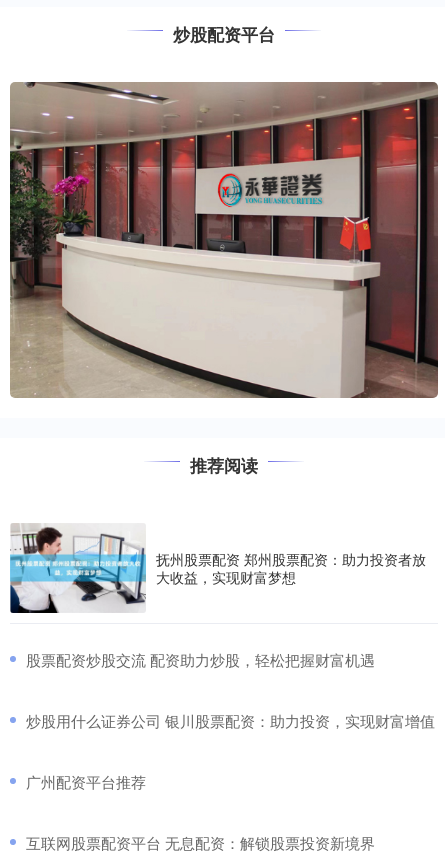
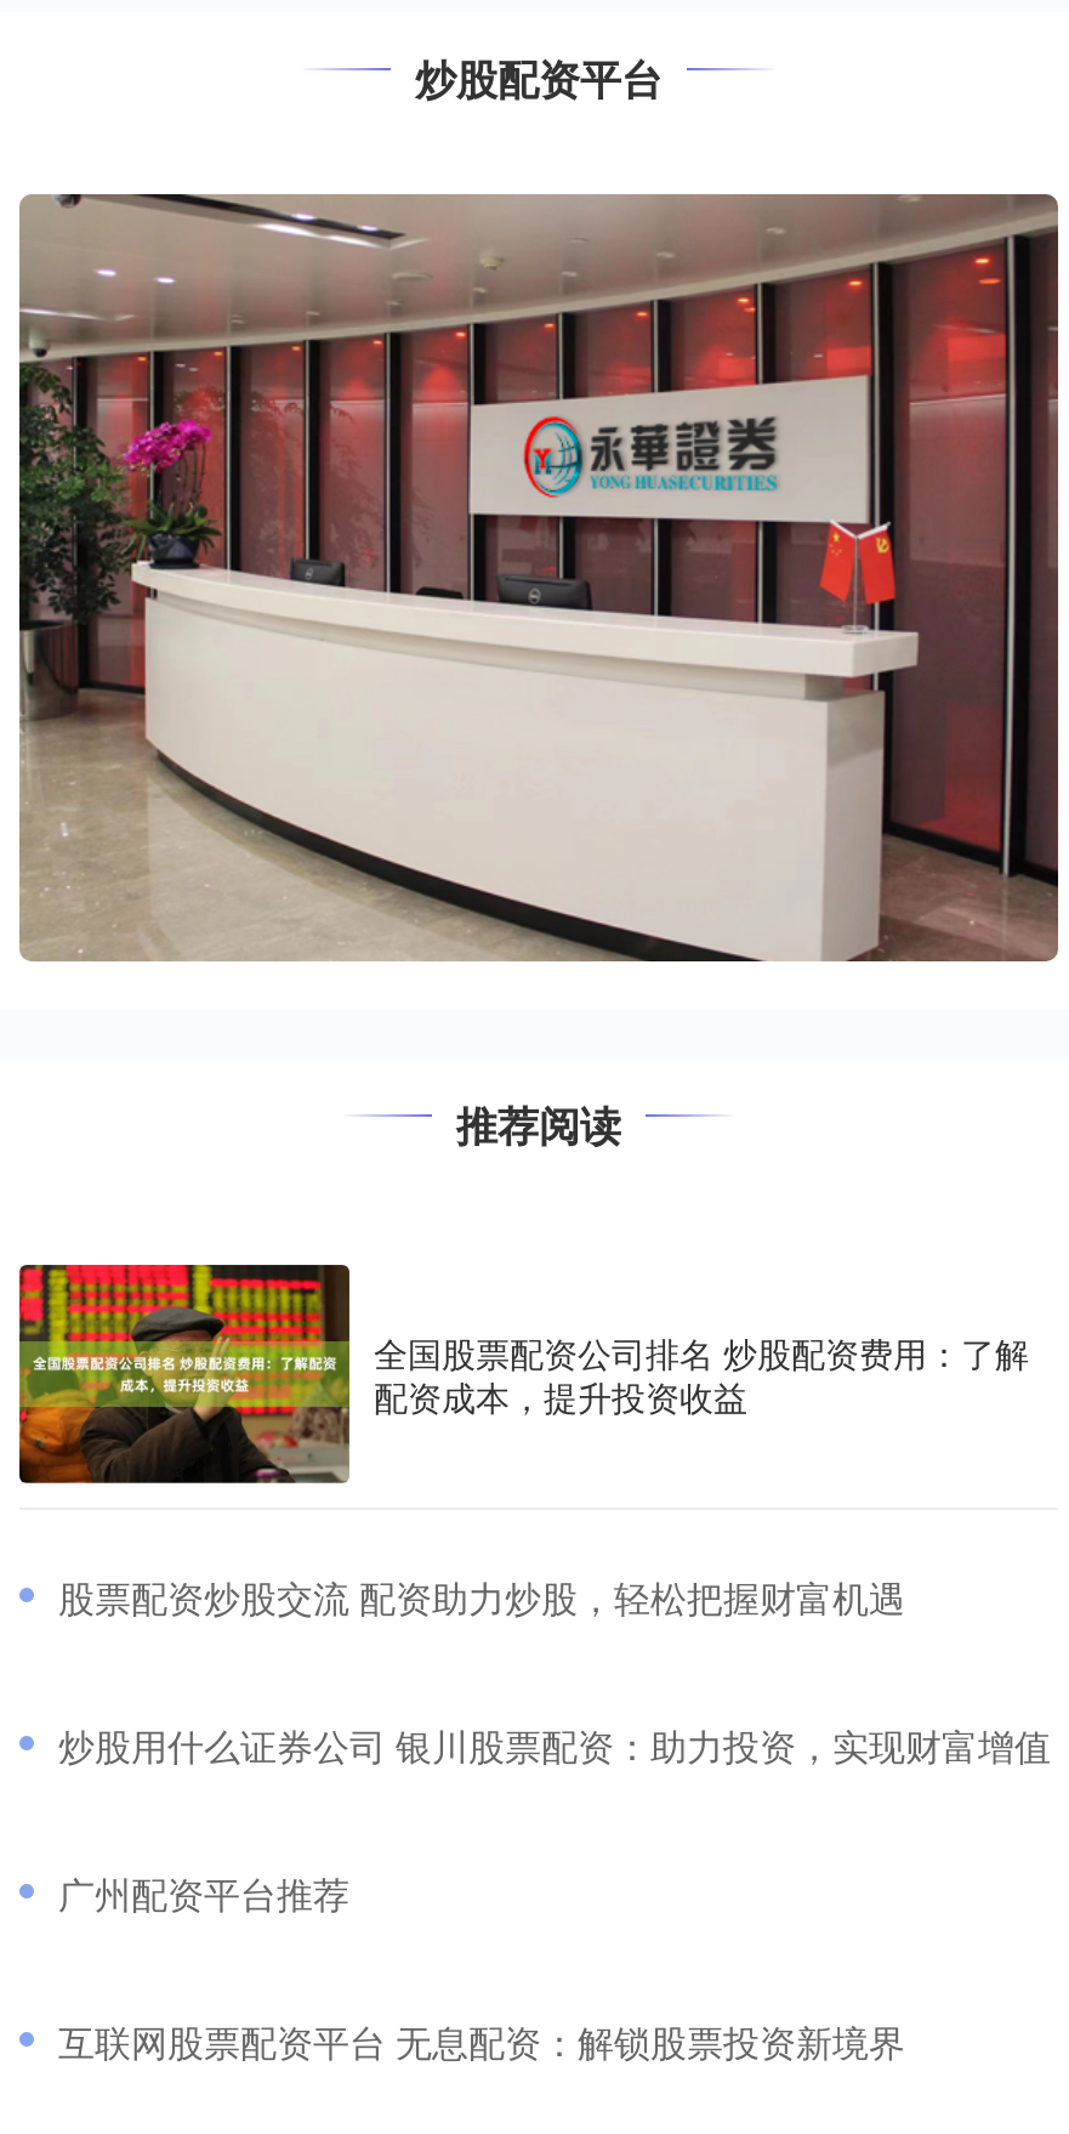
- [image]
- 抚州股票配资 郑州股票配资：助力投资者放
- 大收益，实现财富梦想
+ [image]
+ 全国股票配资公司排名 炒股配资费用：了解
+ 配资成本，提升投资收益
